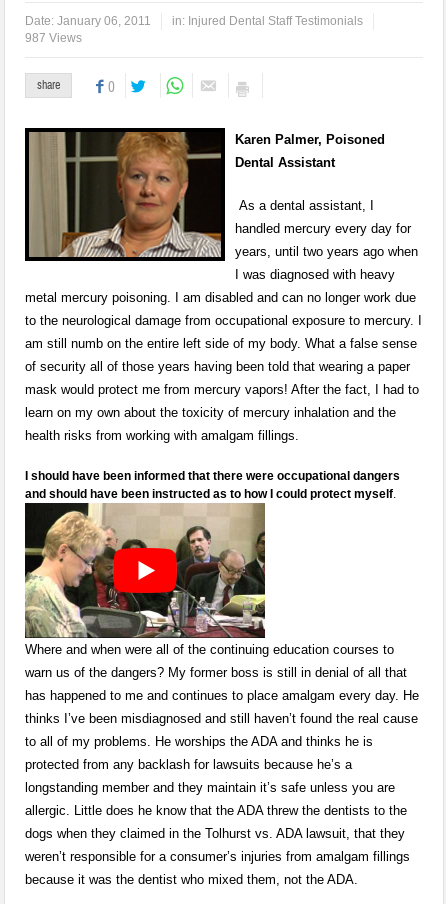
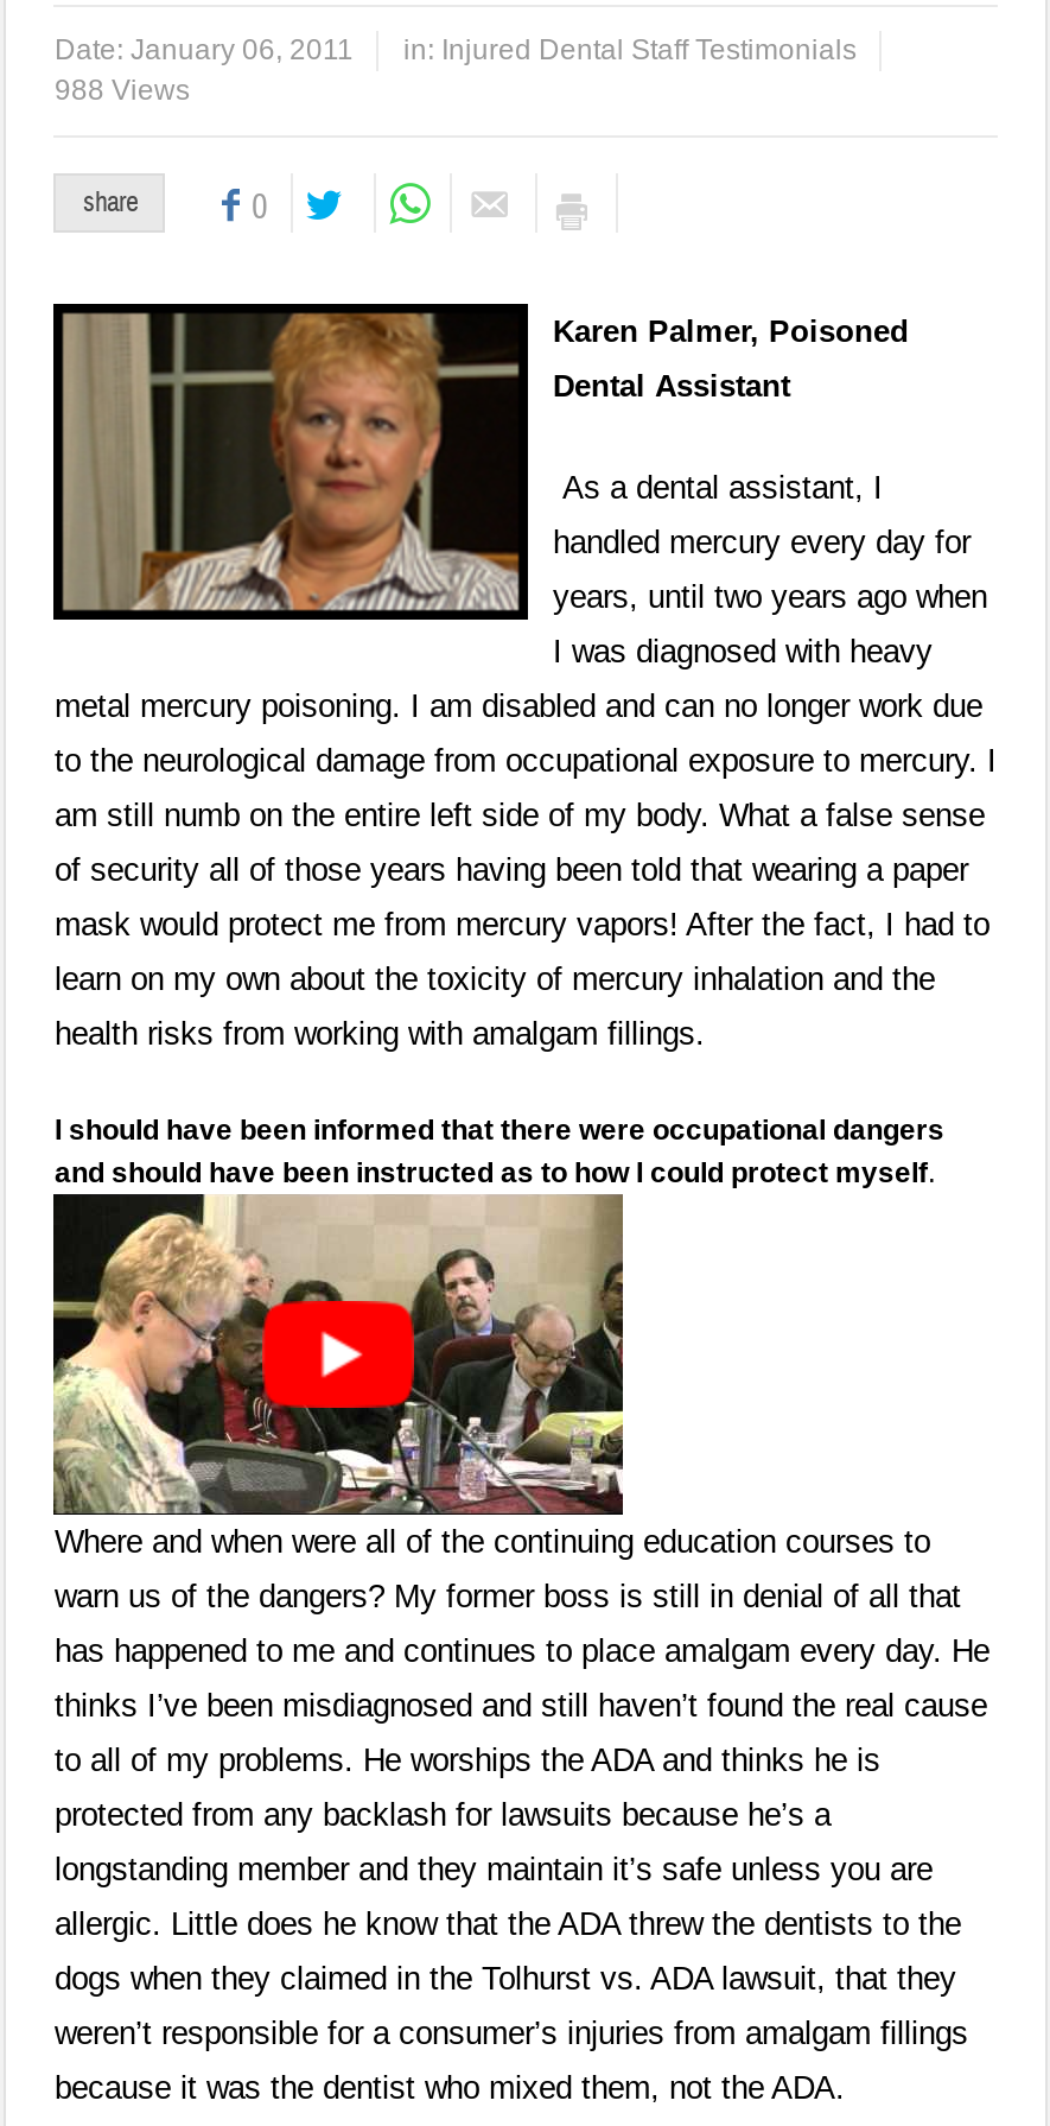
- 987 Views
+ 988 Views
